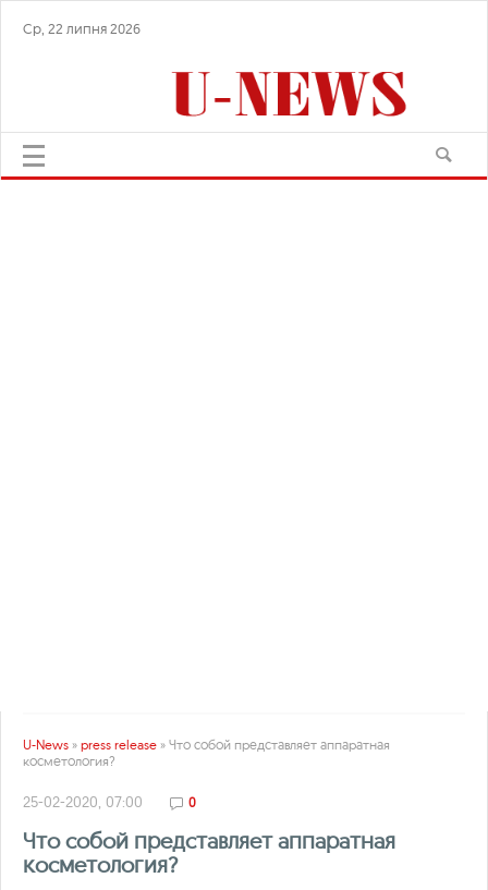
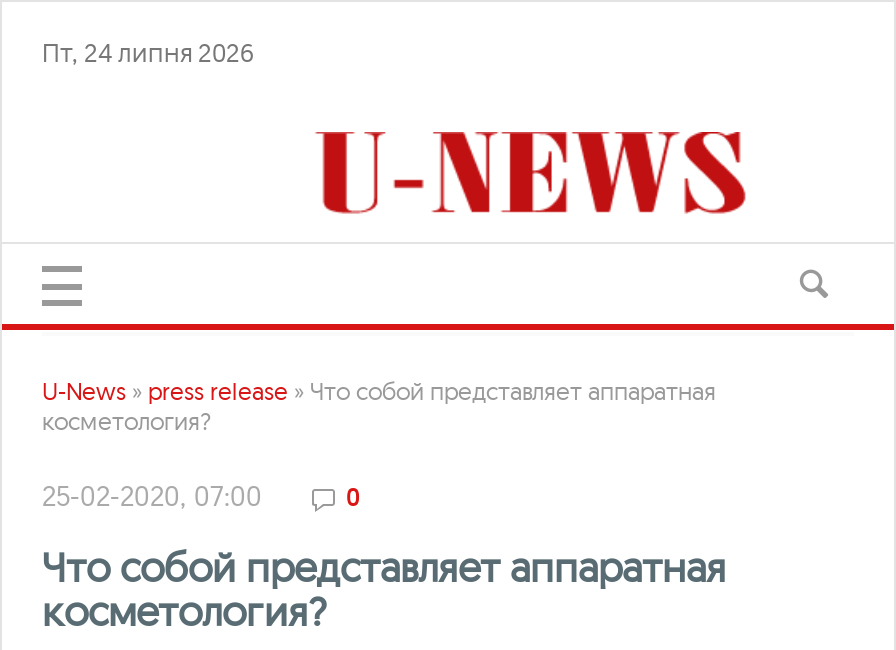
- Ср, 22 липня 2026
+ Пт, 24 липня 2026
